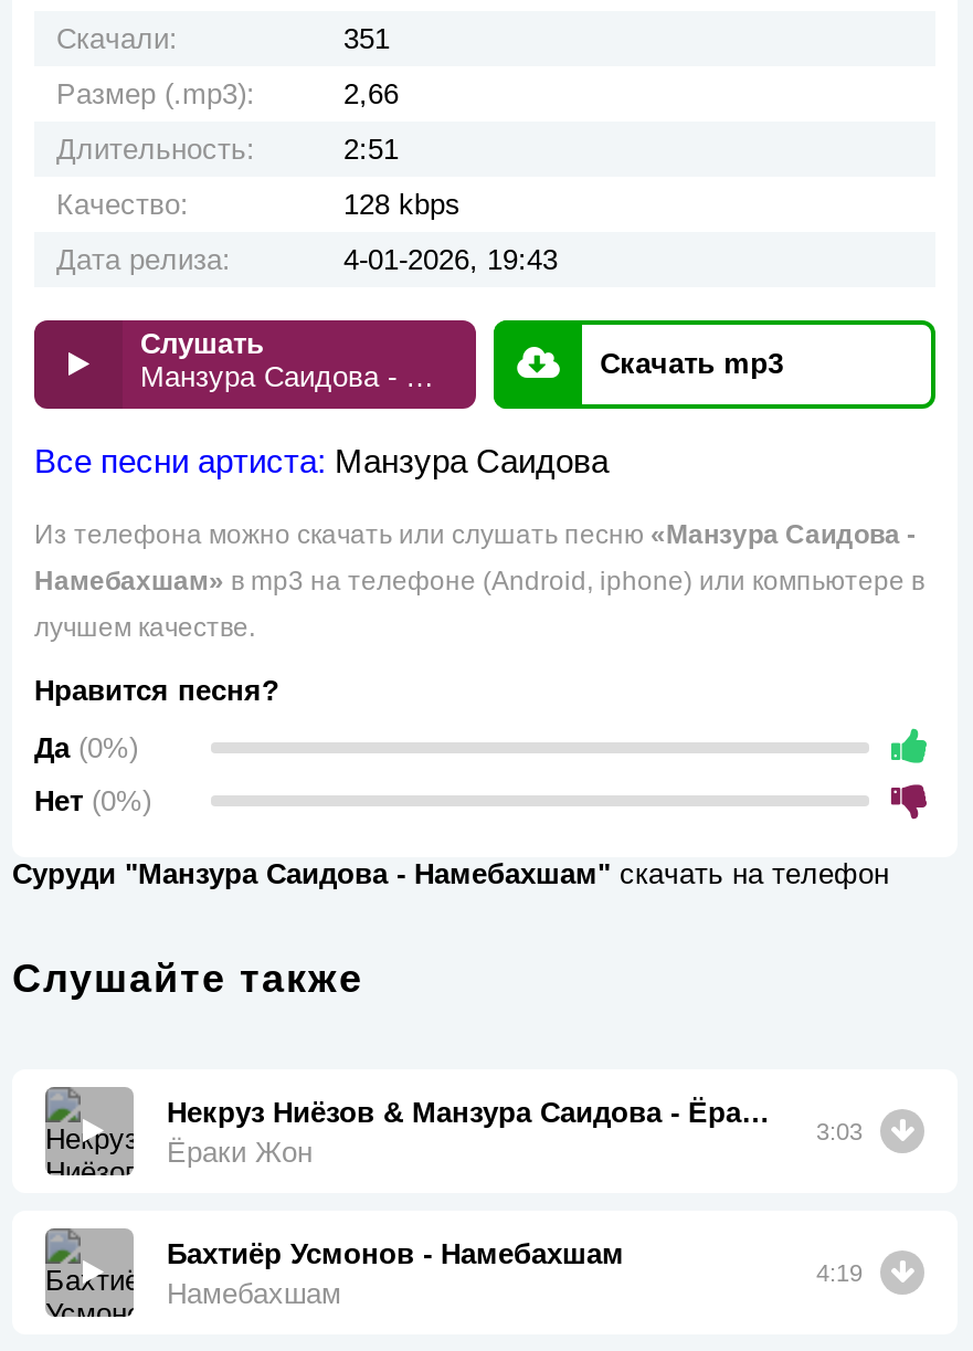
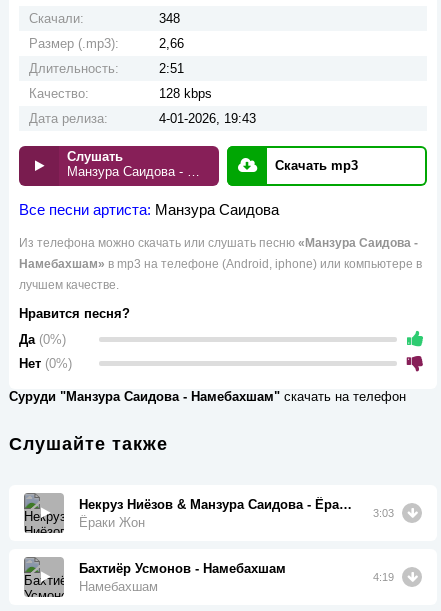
- 351
+ 348
